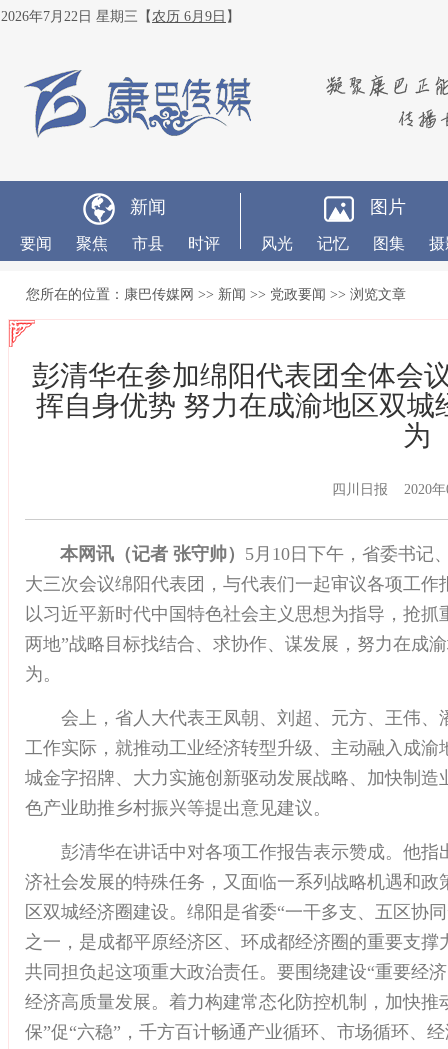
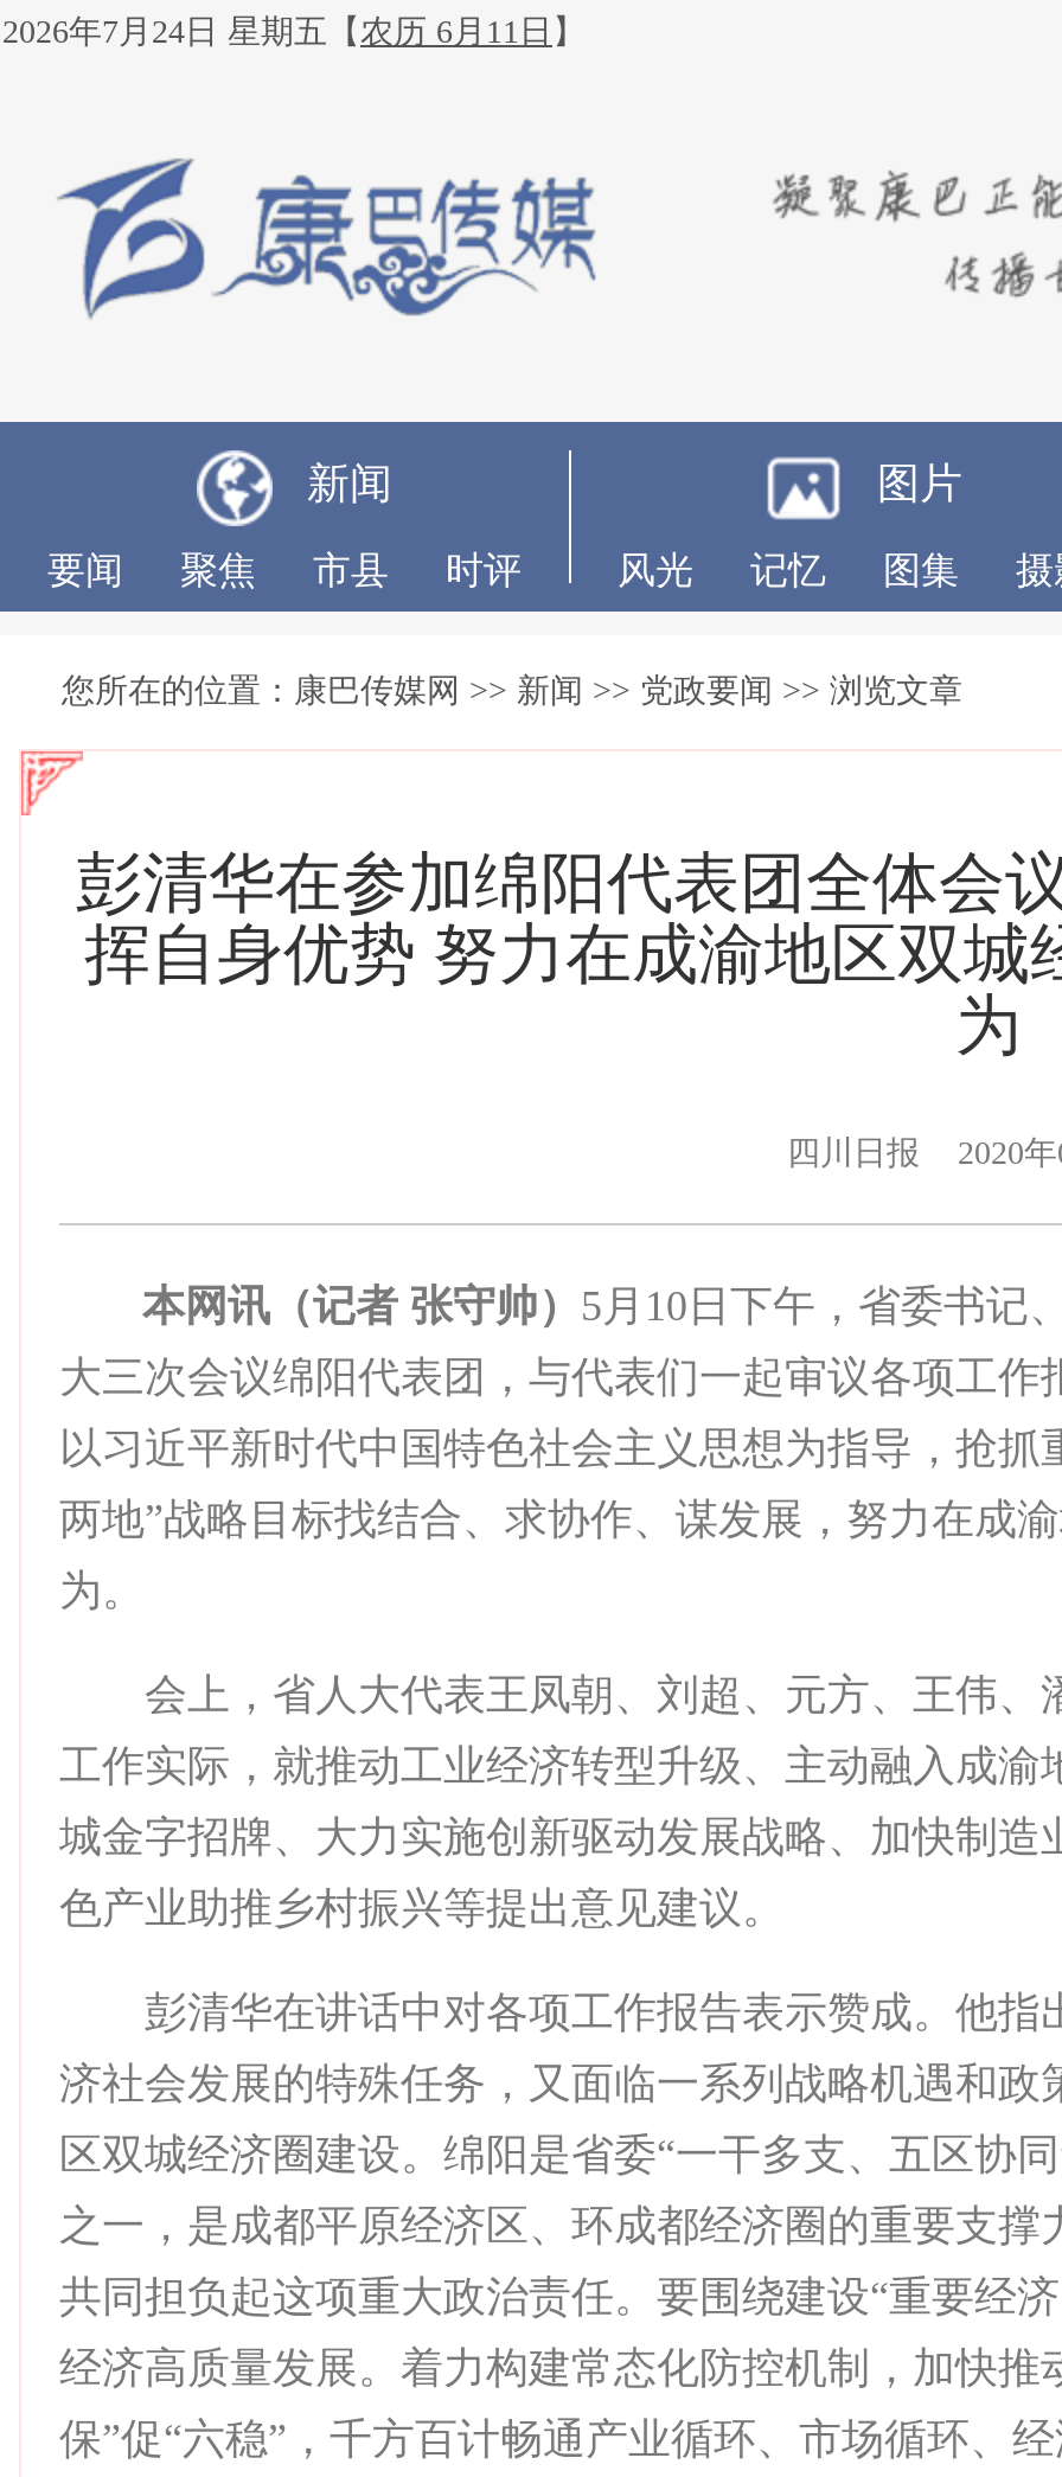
- 2026年7月22日 星期三【农历 6月9日】
+ 2026年7月24日 星期五【农历 6月11日】
